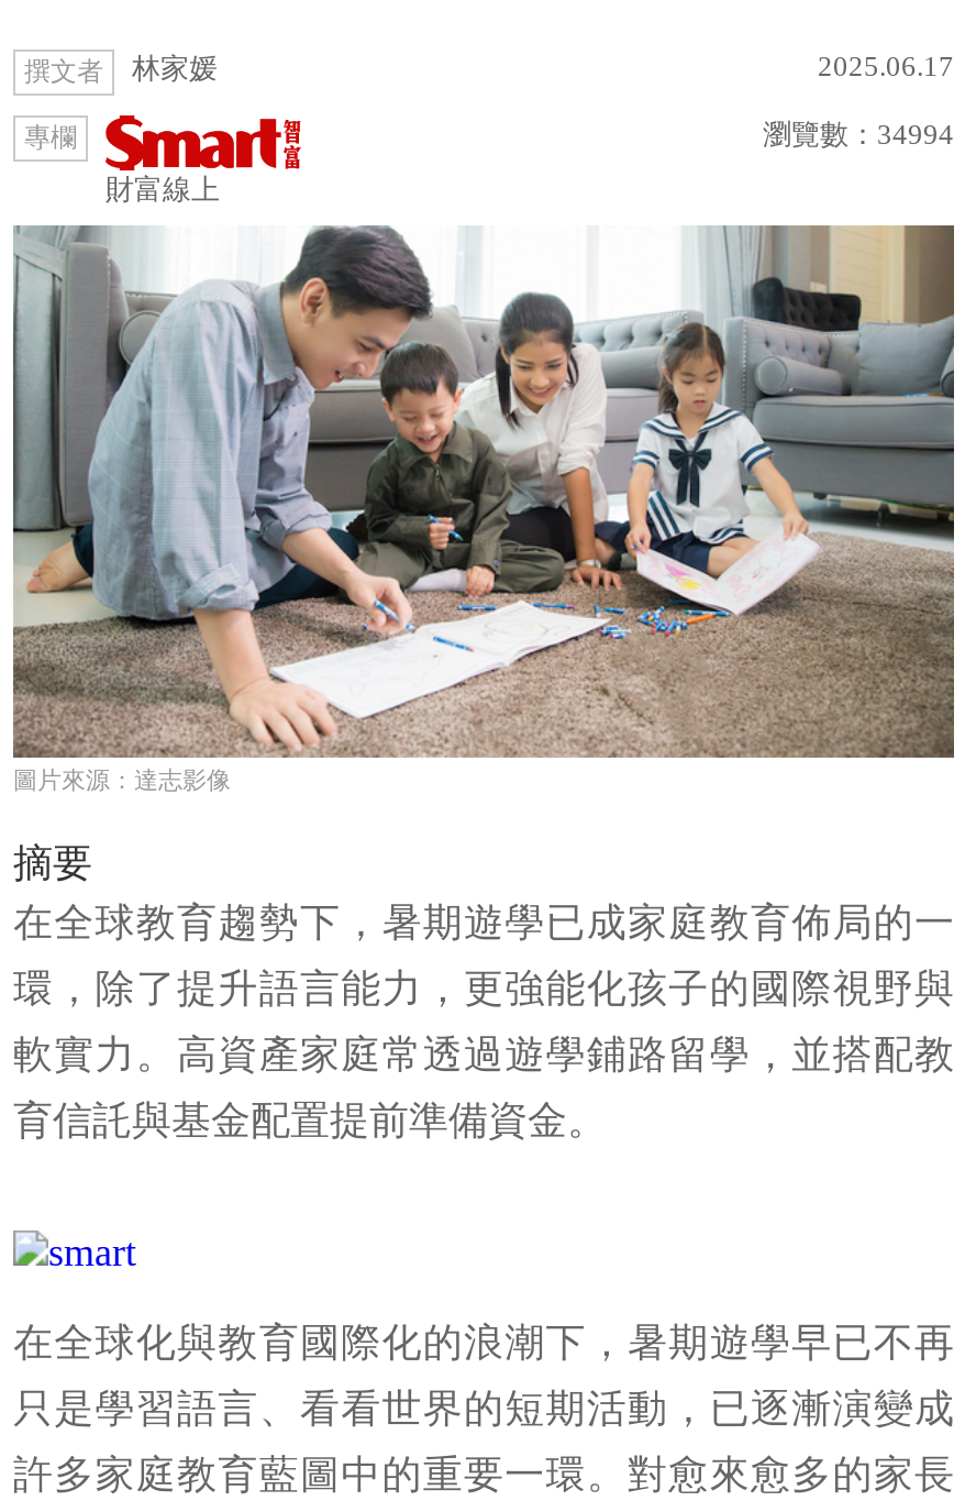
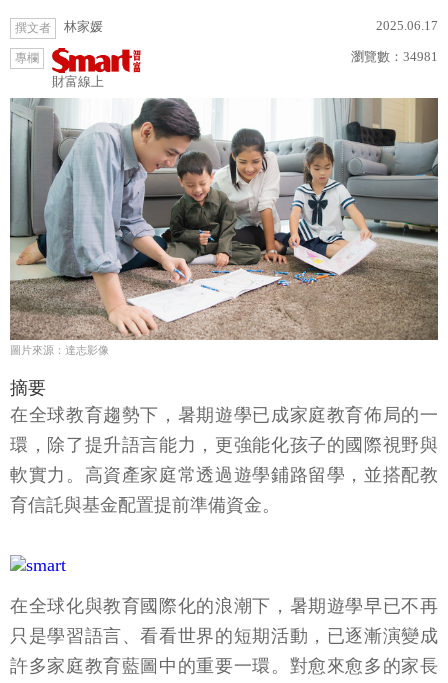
- 瀏覽數：34994
+ 瀏覽數：34981
